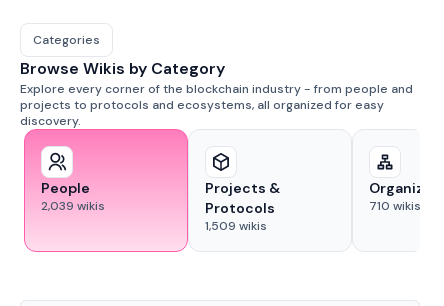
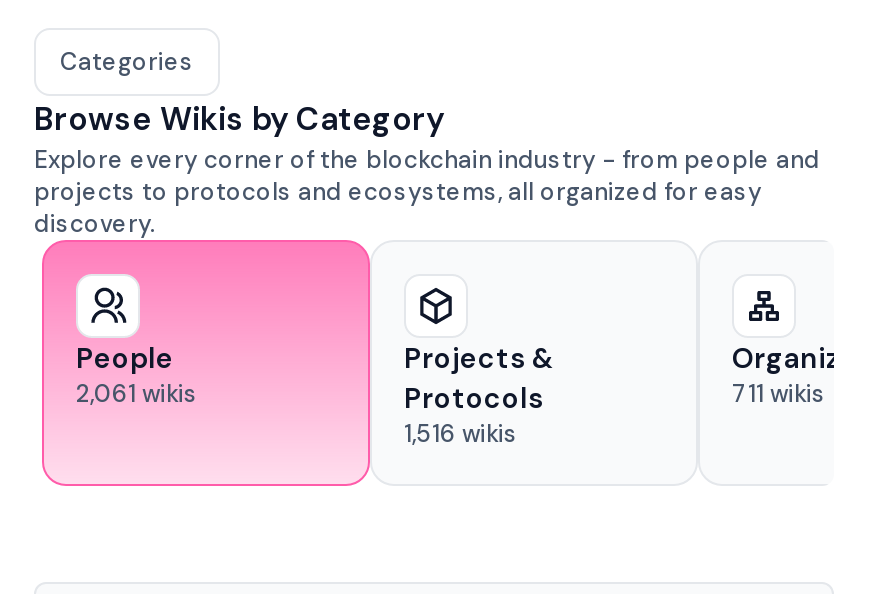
- 2,039 wikis
+ 2,061 wikis

- 710 wikis
+ 711 wikis

- 1,509 wikis
+ 1,516 wikis
